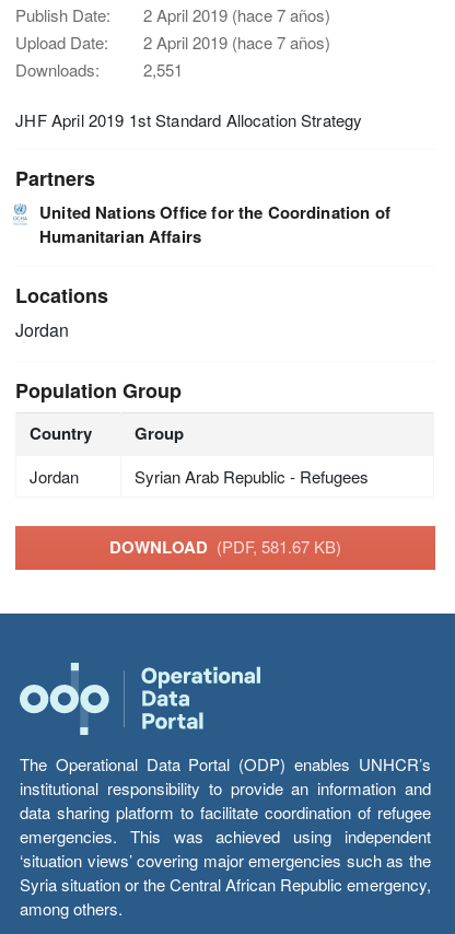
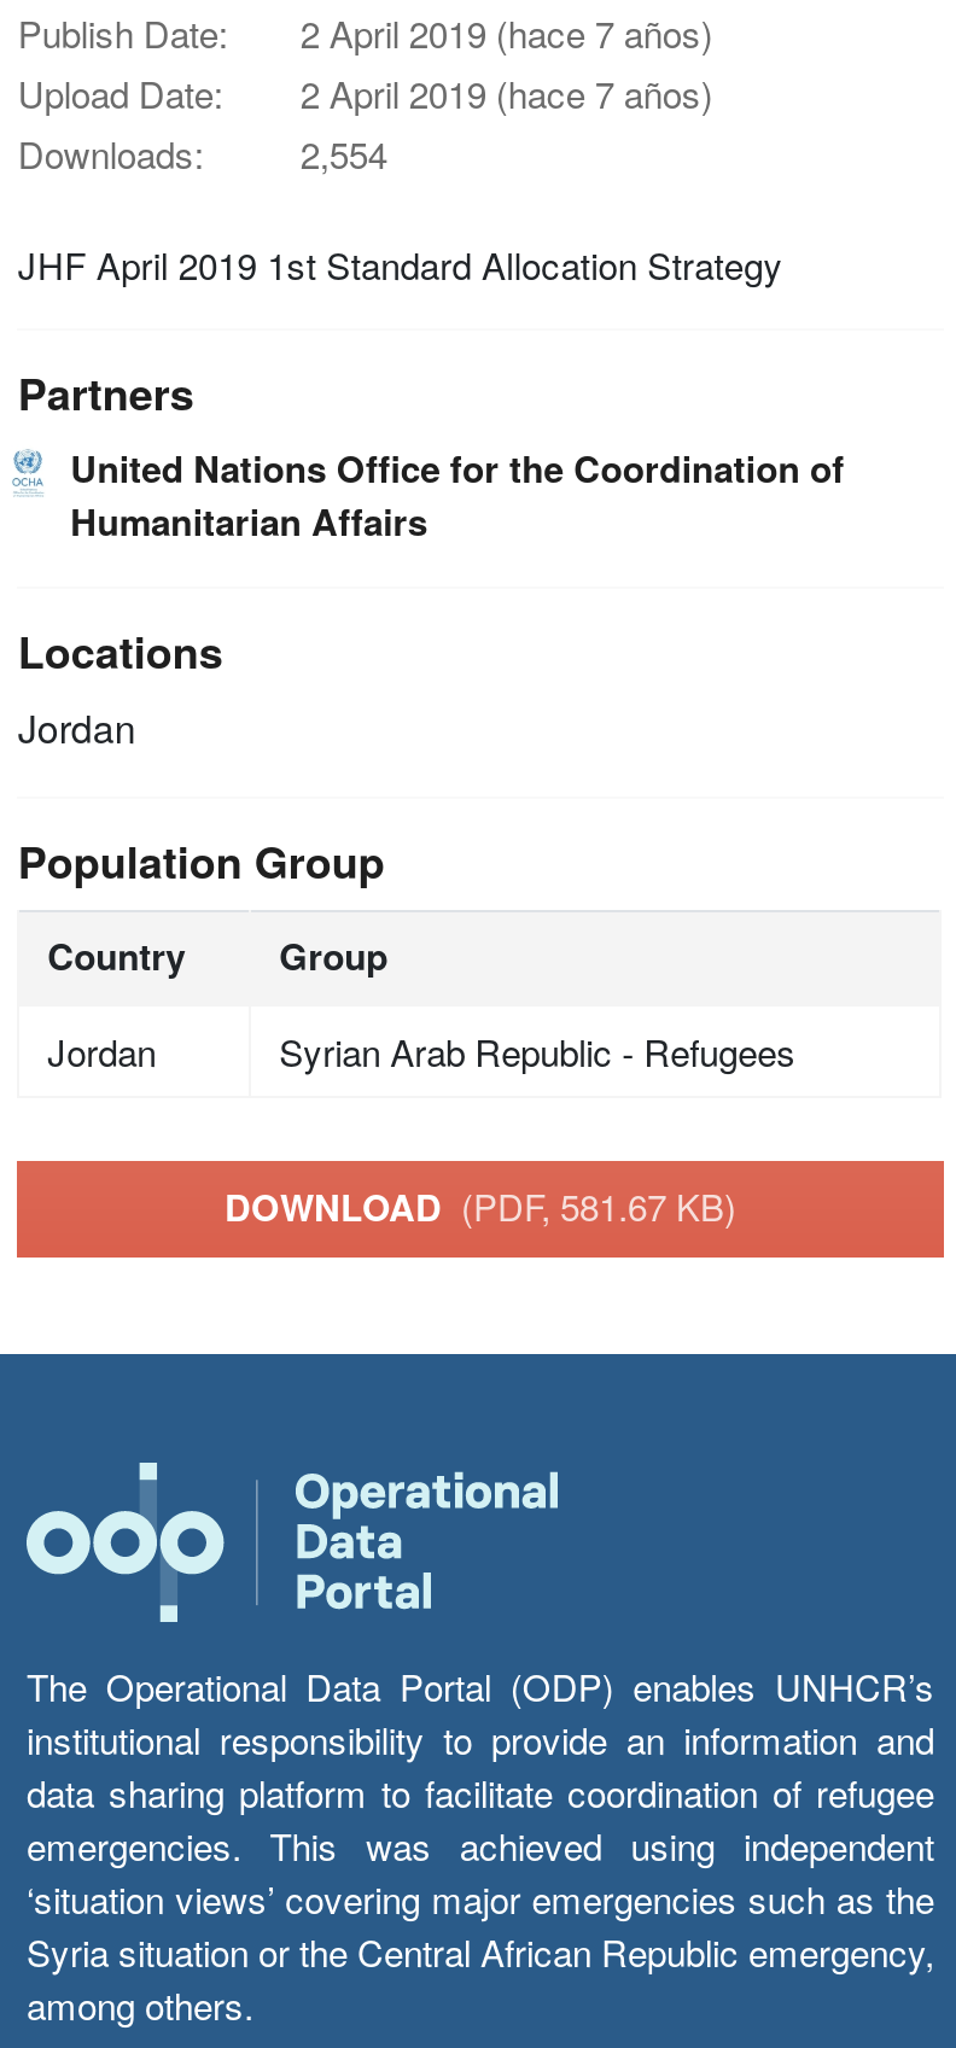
- Downloads: 2,551
+ Downloads: 2,554
